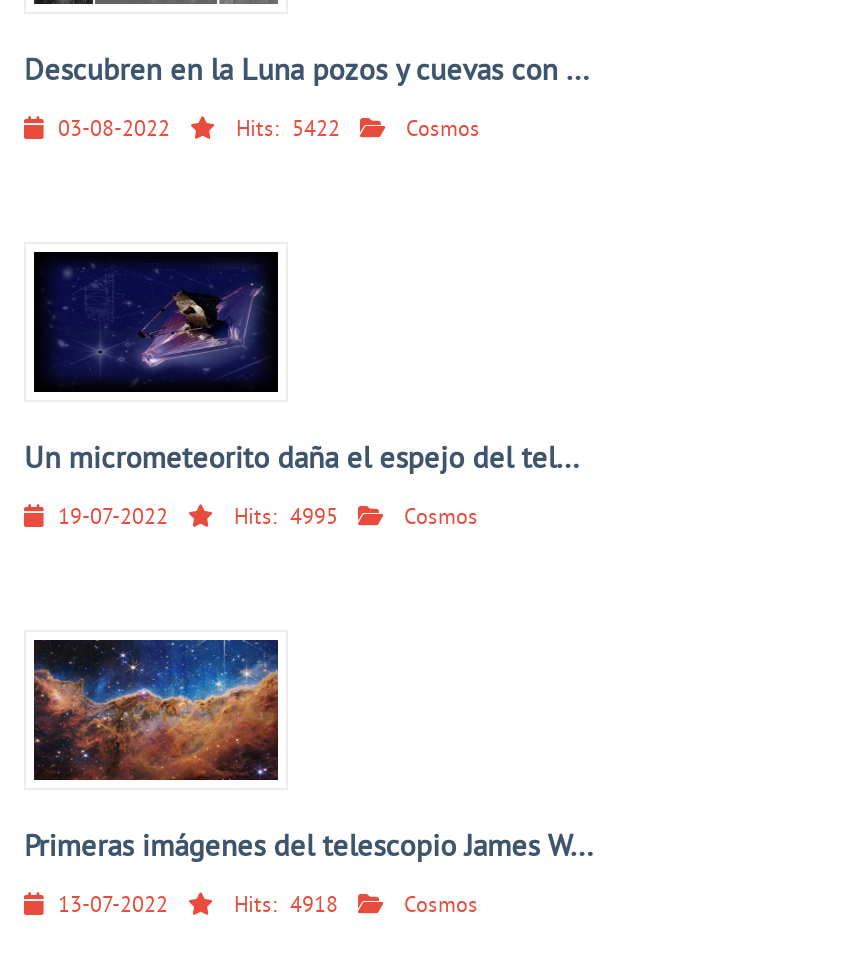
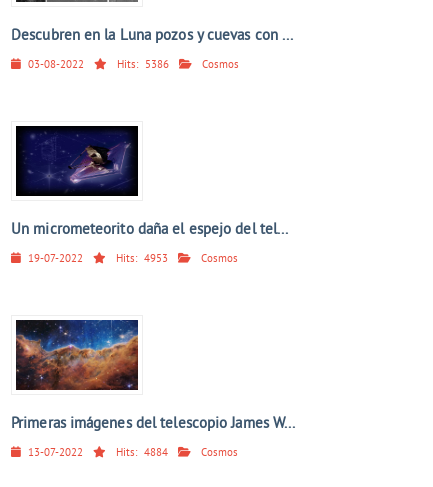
- Hits: 5422
+ Hits: 5386

- Hits: 4995
+ Hits: 4953

- Hits: 4918
+ Hits: 4884
